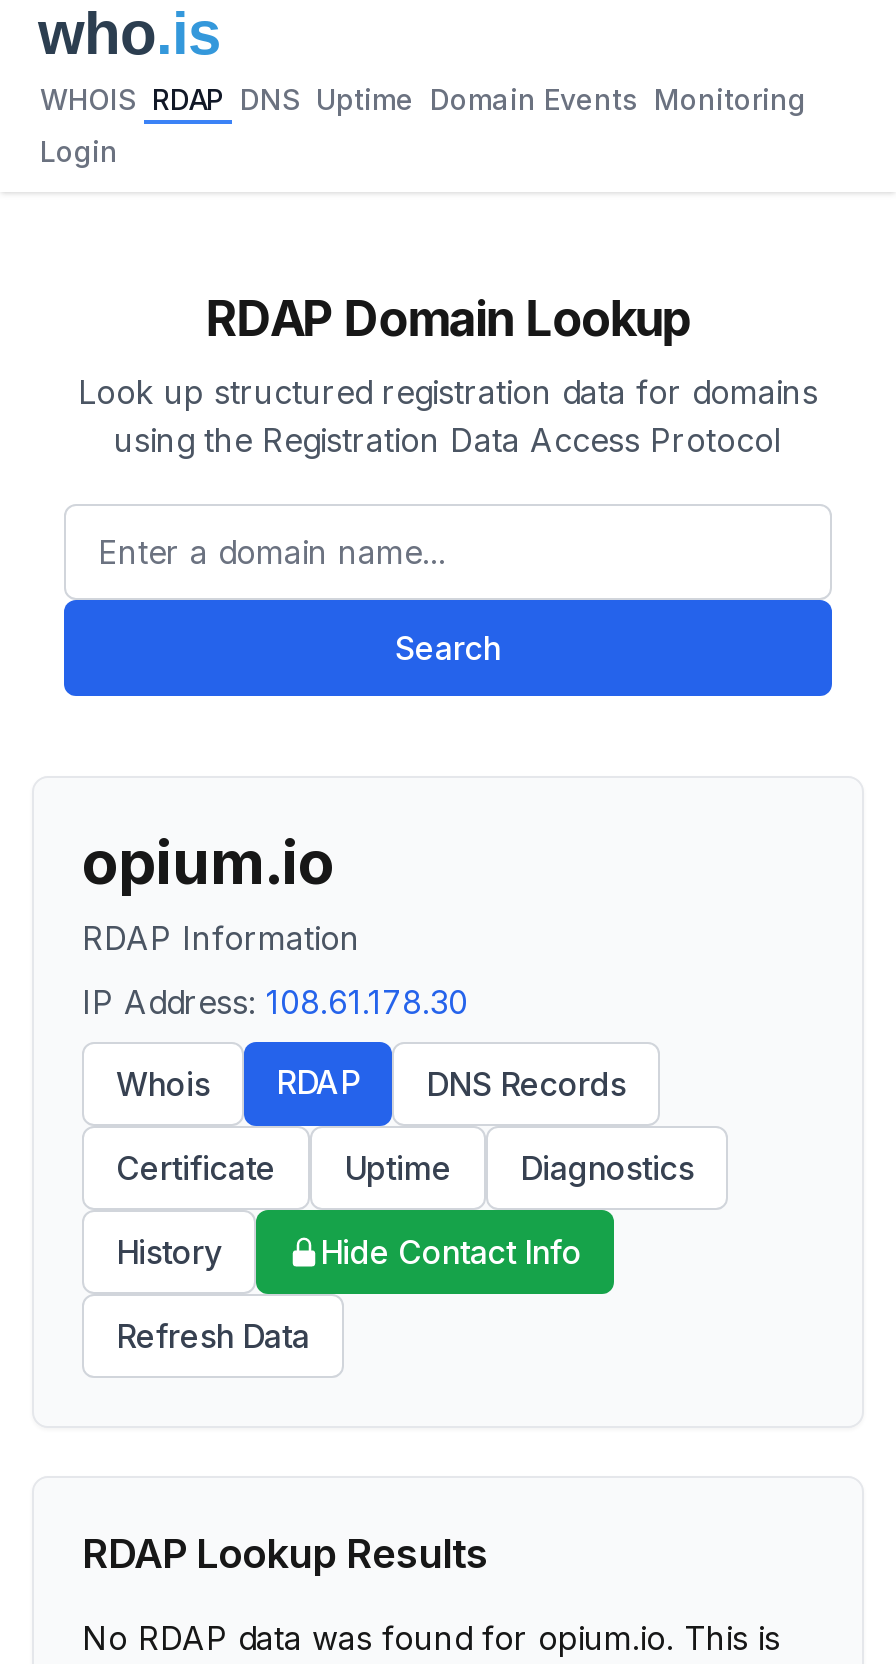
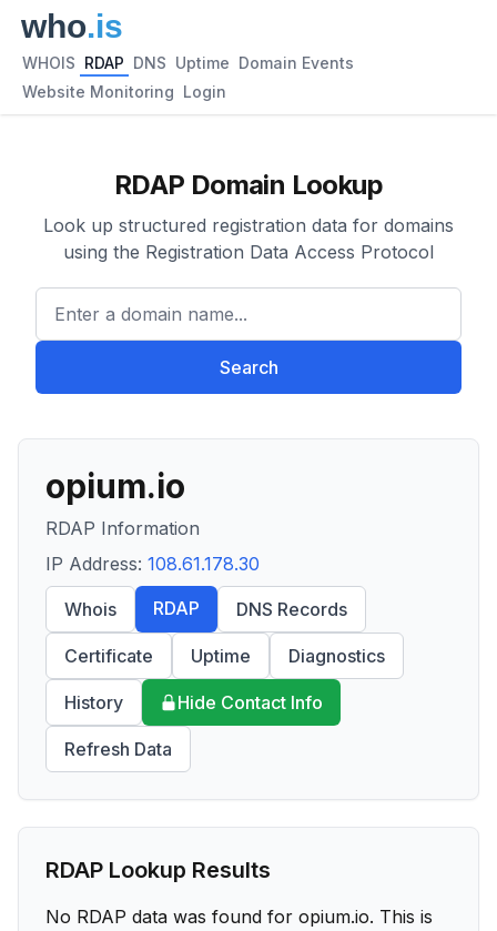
- WHOIS RDAP DNS Uptime Domain Events Monitoring
+ WHOIS RDAP DNS Uptime Domain Events

- Login
+ Website Monitoring Login
